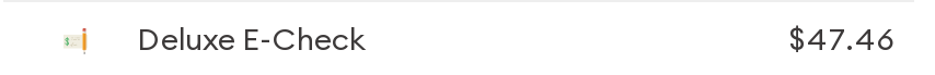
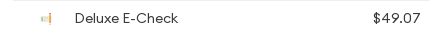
- $47.46
+ $49.07
